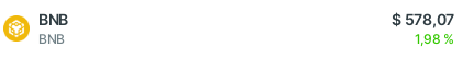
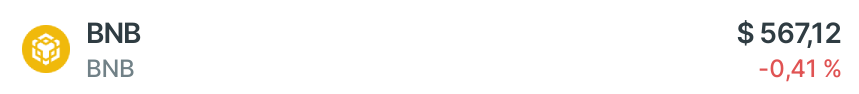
- $ 578,07
+ $ 567,12

- 1,98 %
+ -0,41 %
